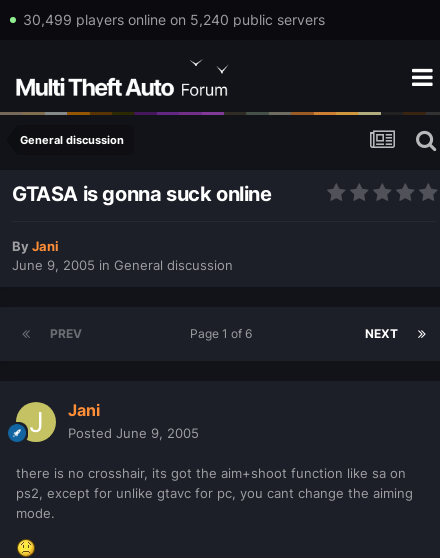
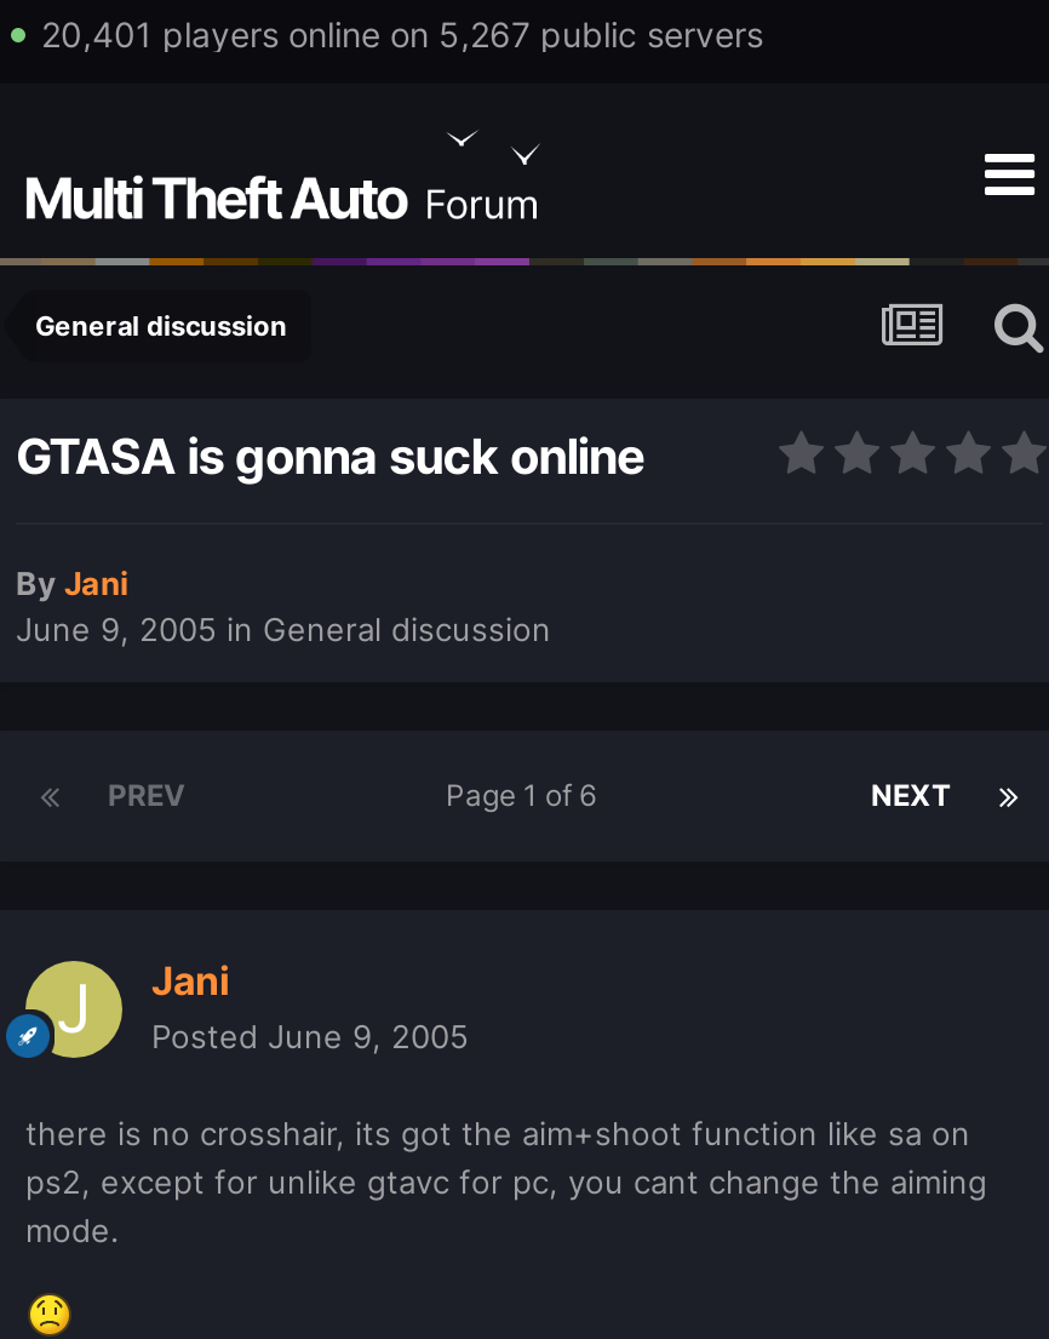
- 30,499 players online on 5,240 public servers
+ 20,401 players online on 5,267 public servers
